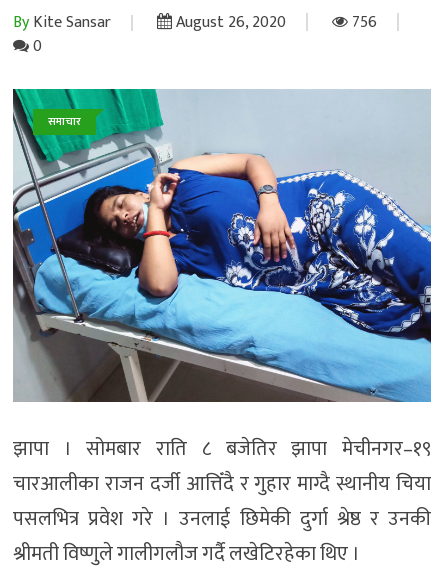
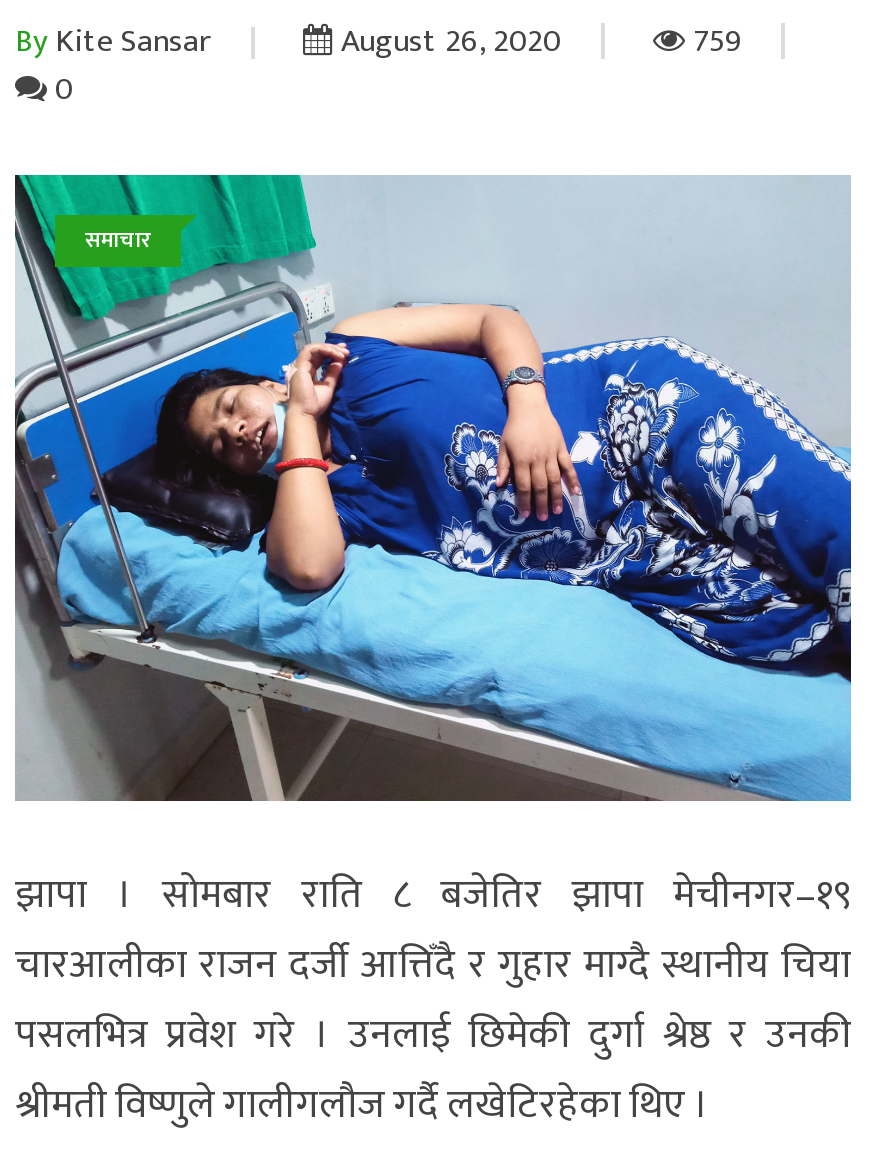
- 756
+ 759
